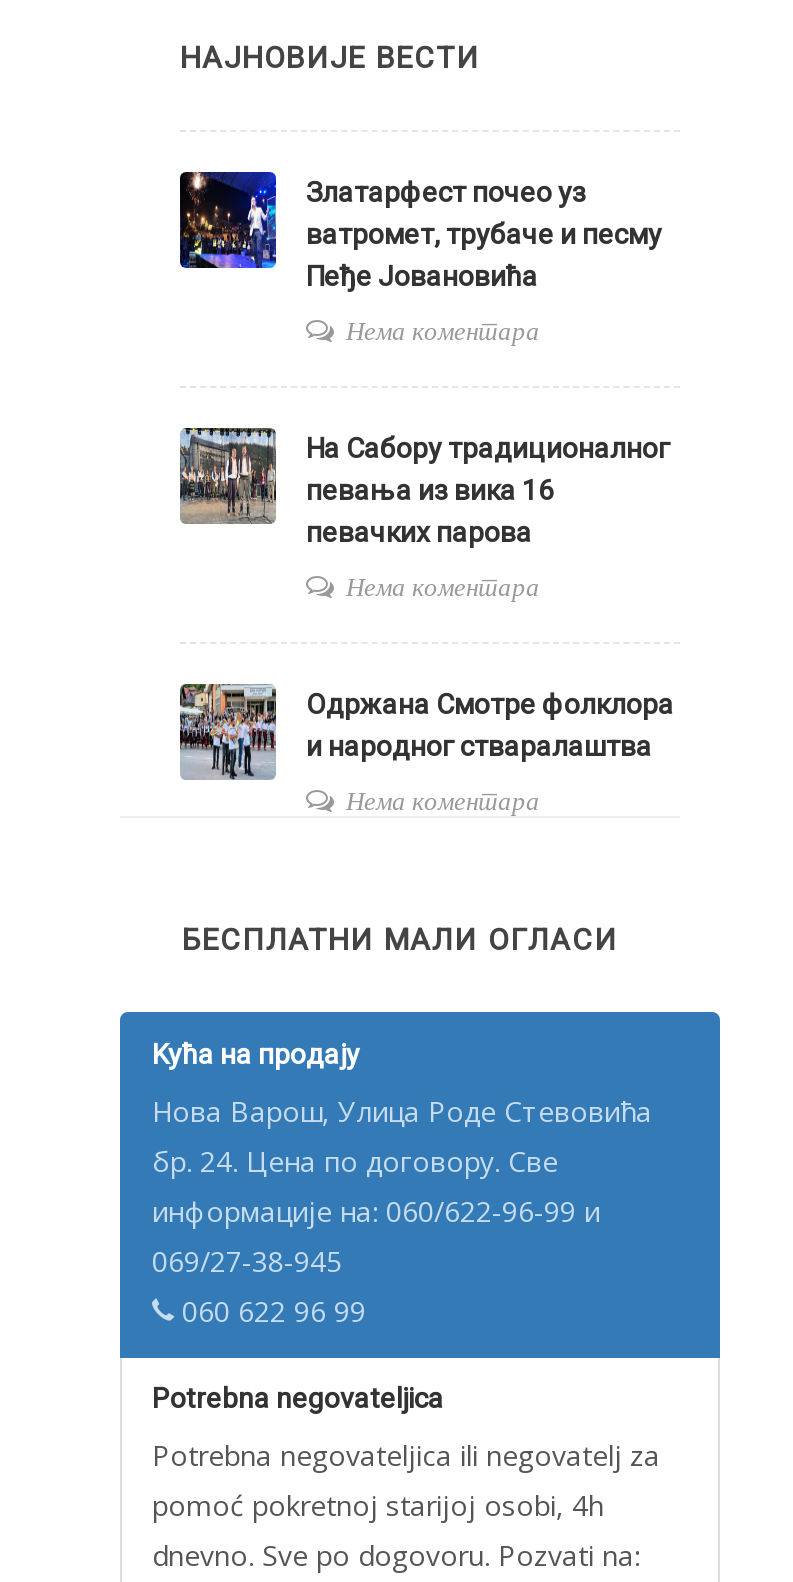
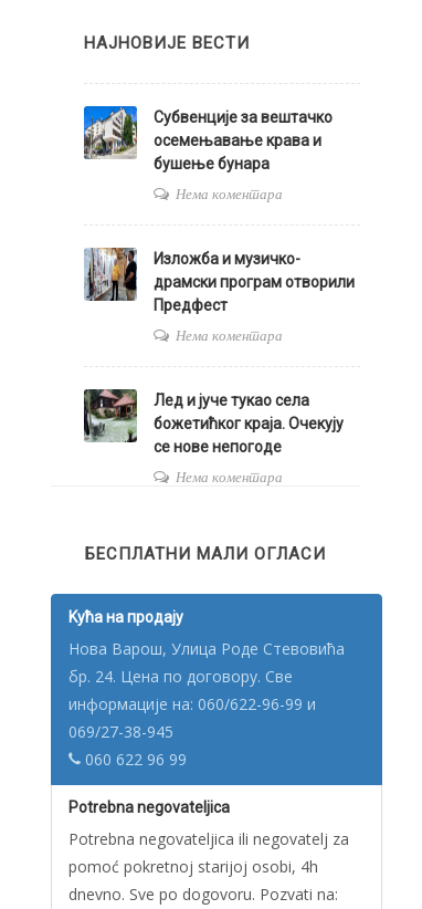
- [image]
- Златарфест почео уз
- ватромет, трубаче и песму
- Пеђе Јовановића
+ [image]
+ Субвенције за вештачко
+ осемењавање крава и
+ бушење бунара

- [image]
- На Сабору традиционалног
- певања из вика 16
- певачких парова
+ [image]
+ Изложба и музичко-
+ драмски програм отворили
+ Предфест

- [image]
- Одржана Смотре фолклора
- и народног стваралаштва
+ [image]
+ Лед и јуче тукао села
+ божетићког краја. Очекују
+ се нове непогоде
